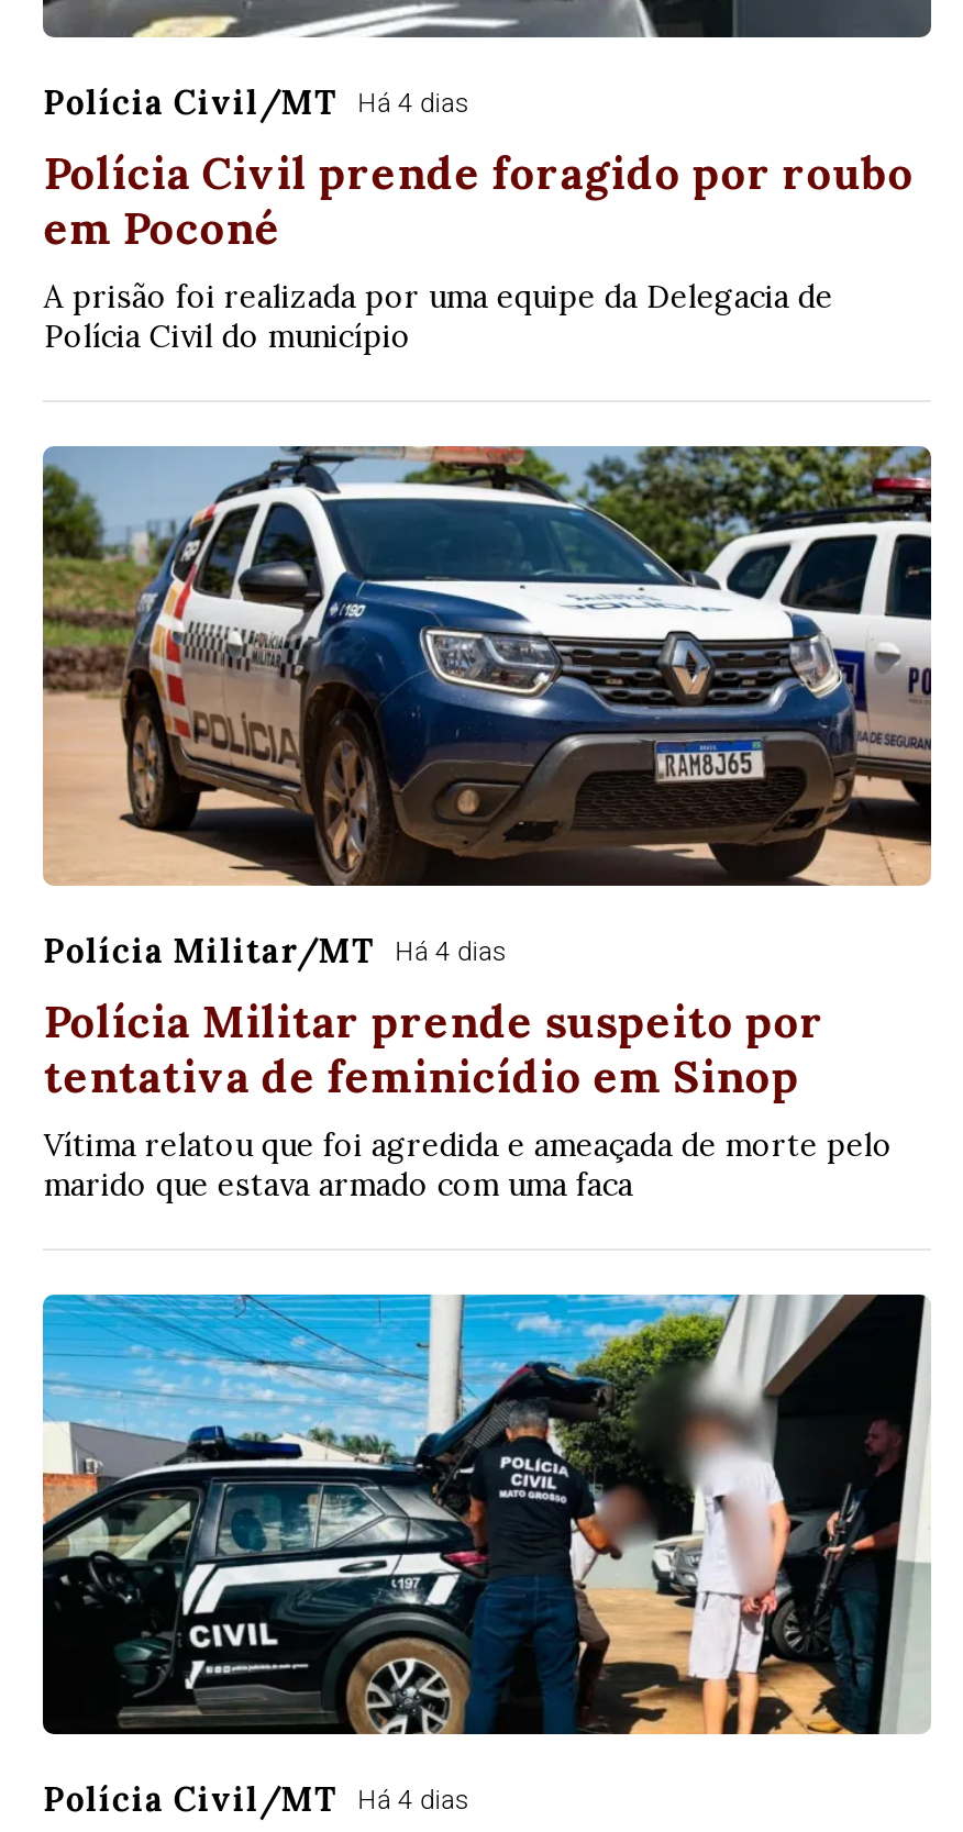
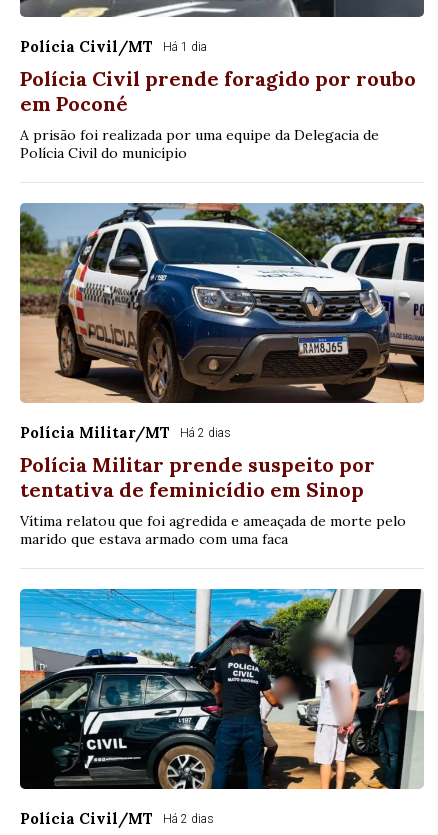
- Polícia Civil/MT Há 4 dias
+ Polícia Civil/MT Há 1 dia

- Polícia Militar/MT Há 4 dias
+ Polícia Militar/MT Há 2 dias

- Polícia Civil/MT Há 4 dias
+ Polícia Civil/MT Há 2 dias
